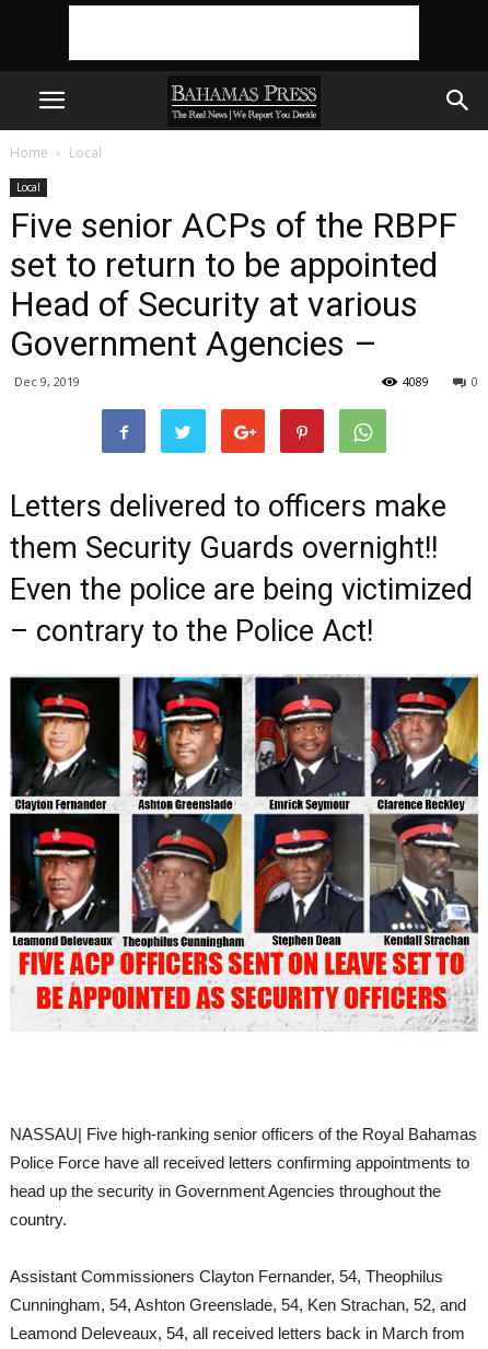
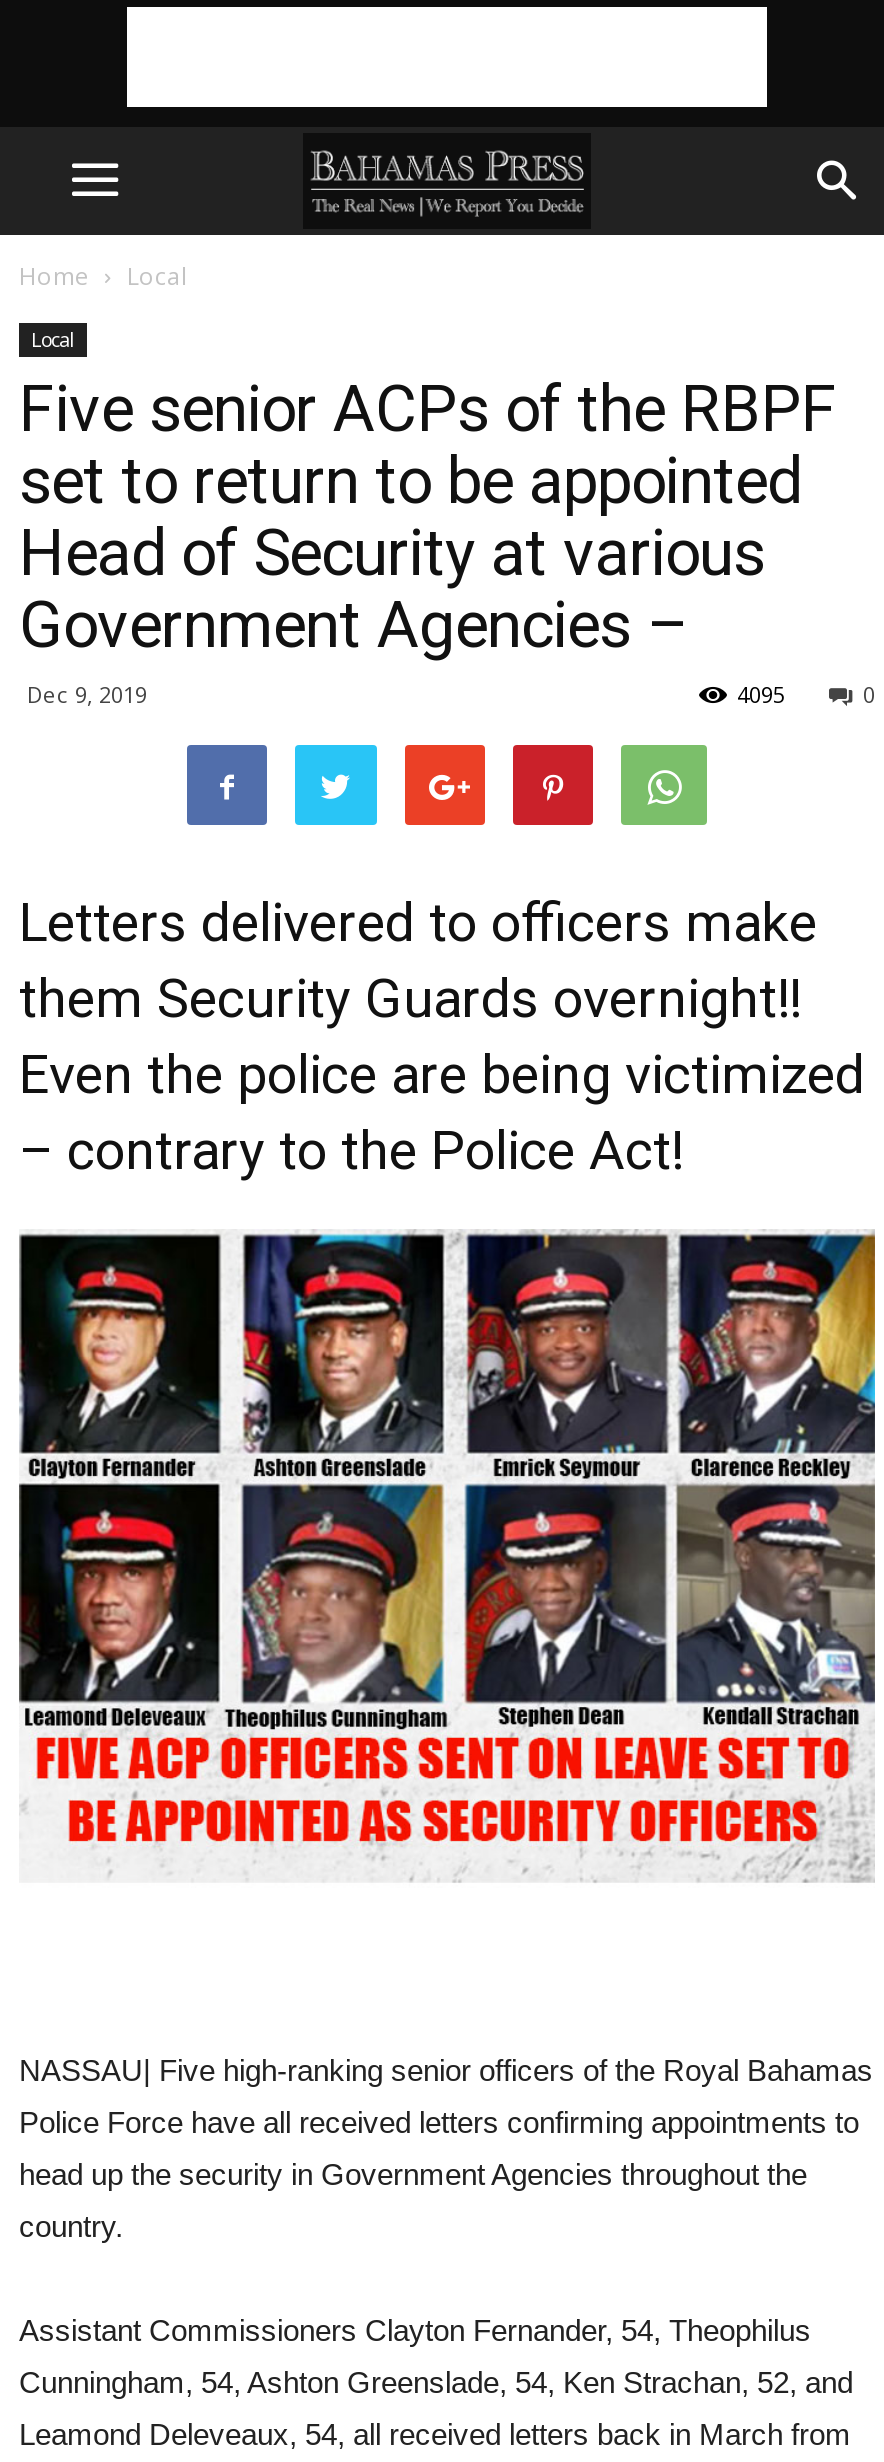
- 4089
+ 4095
